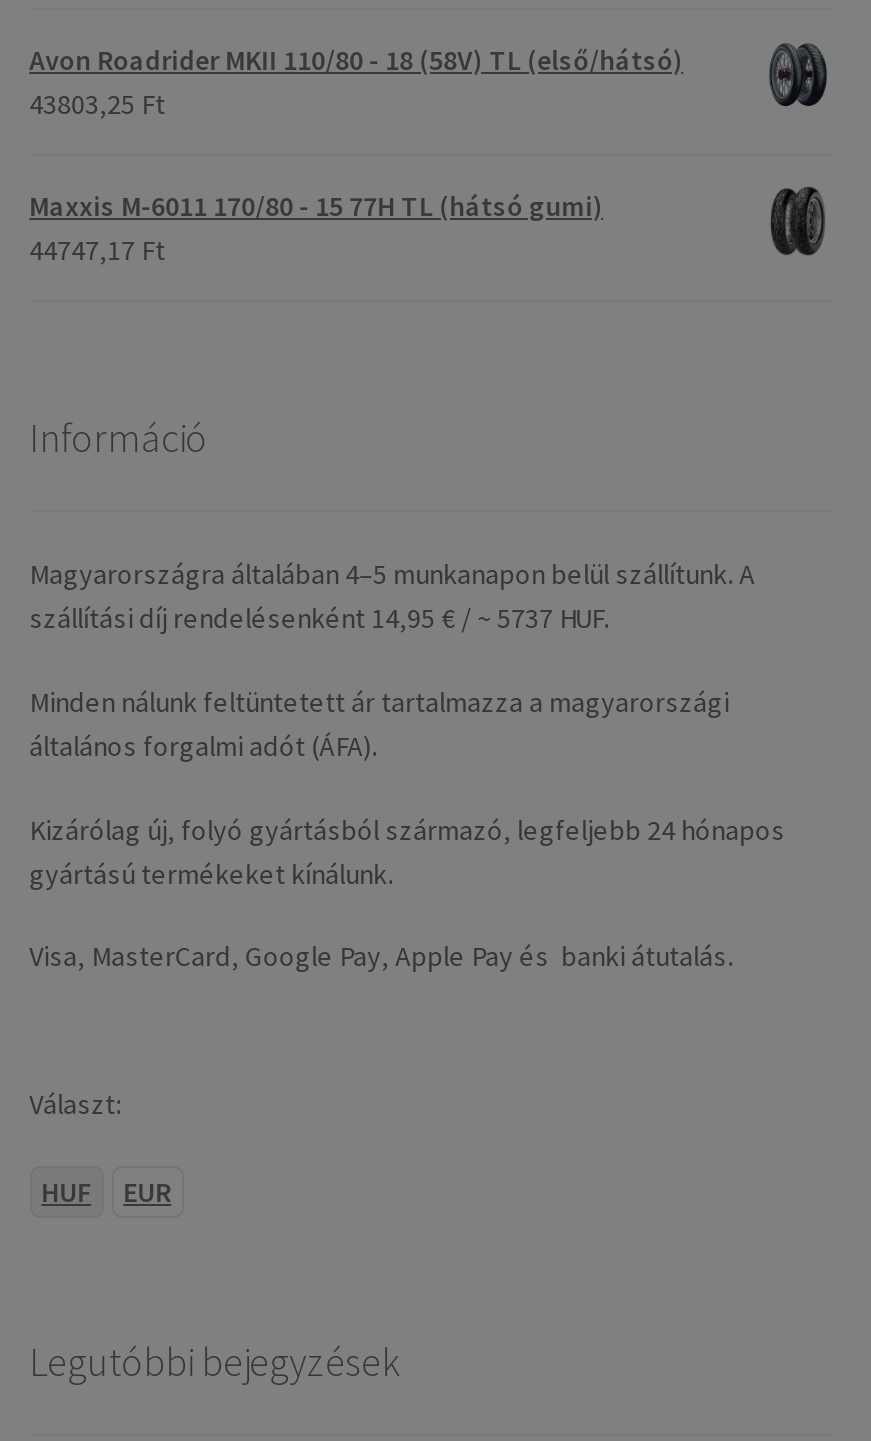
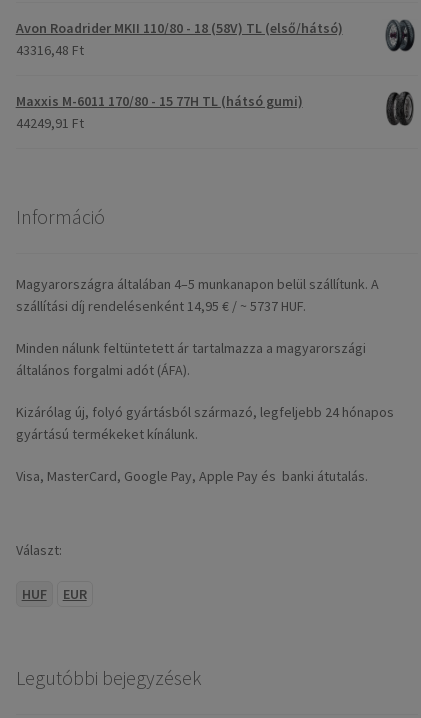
- 43803,25 Ft
+ 43316,48 Ft

- 44747,17 Ft
+ 44249,91 Ft
